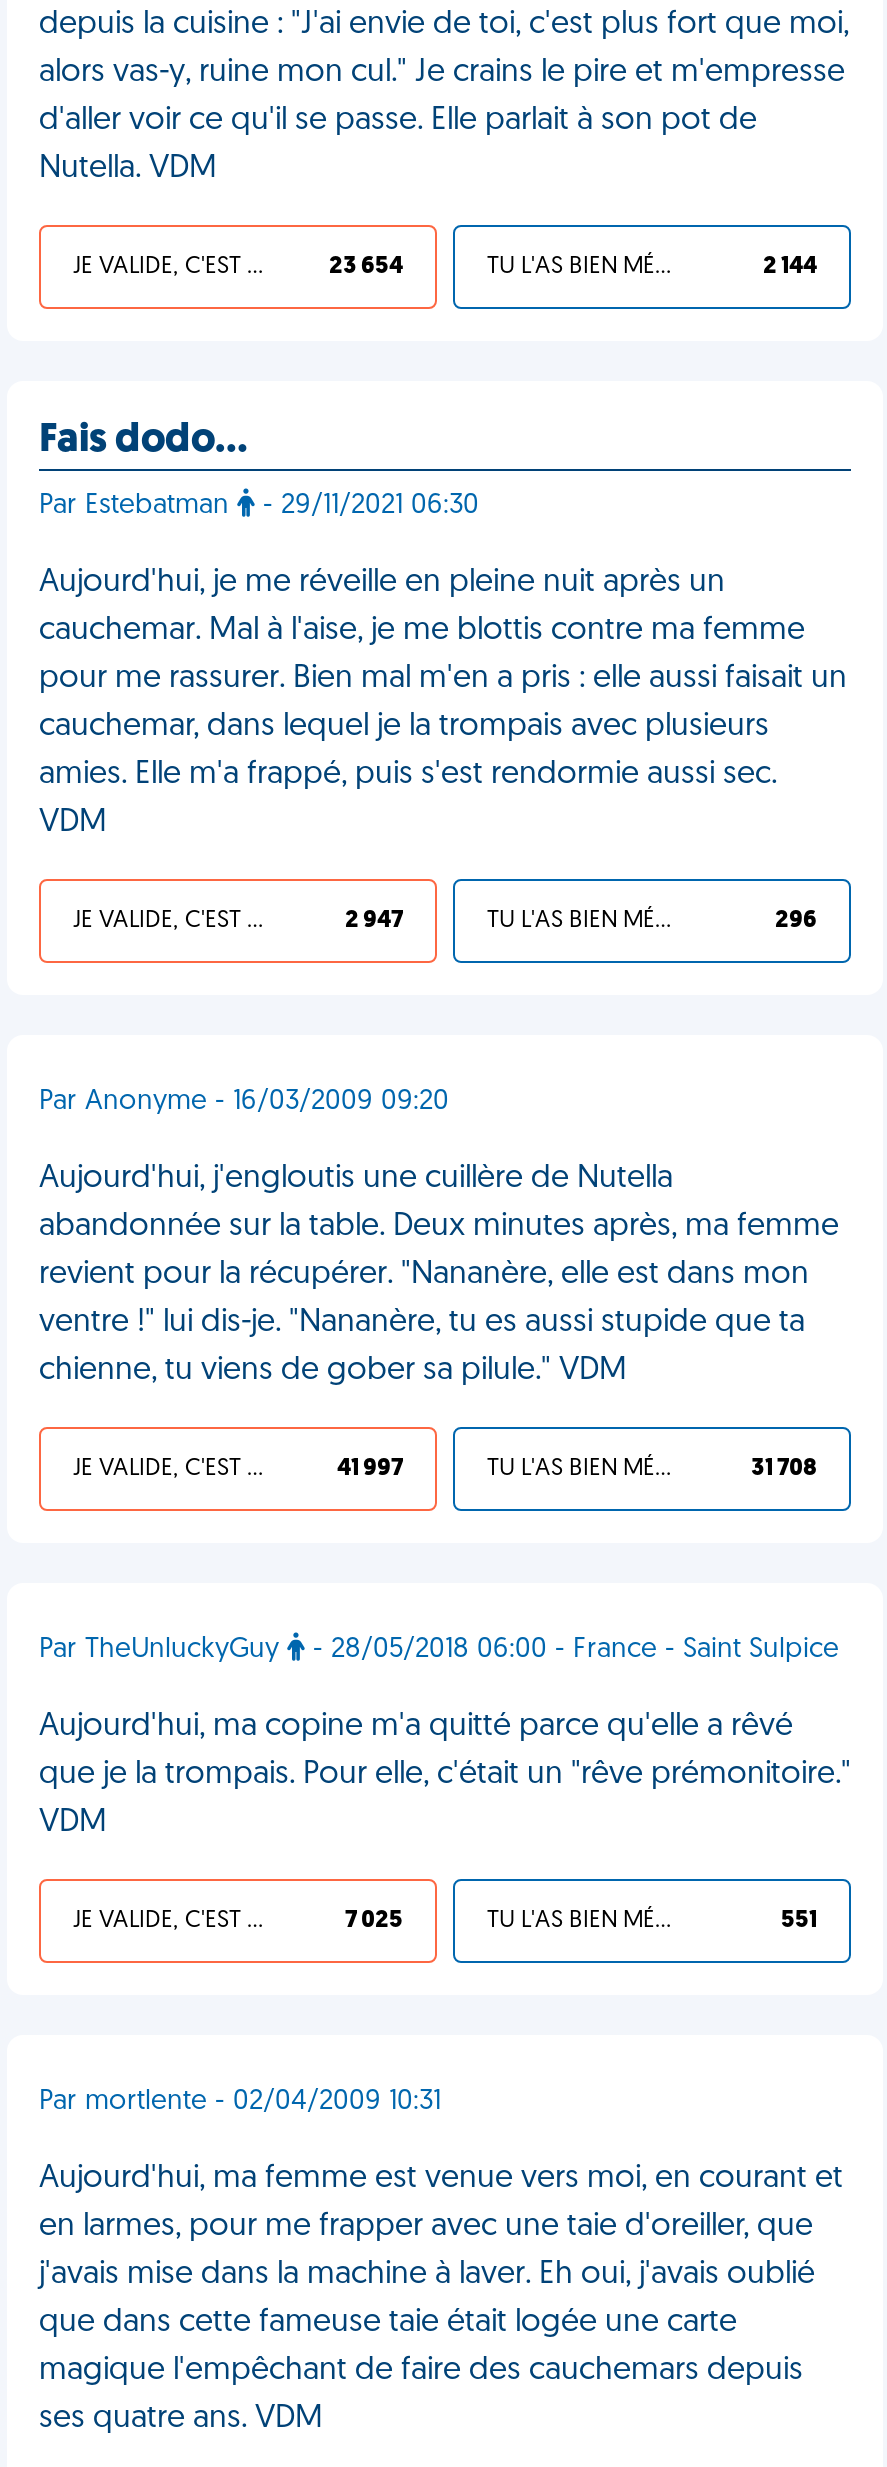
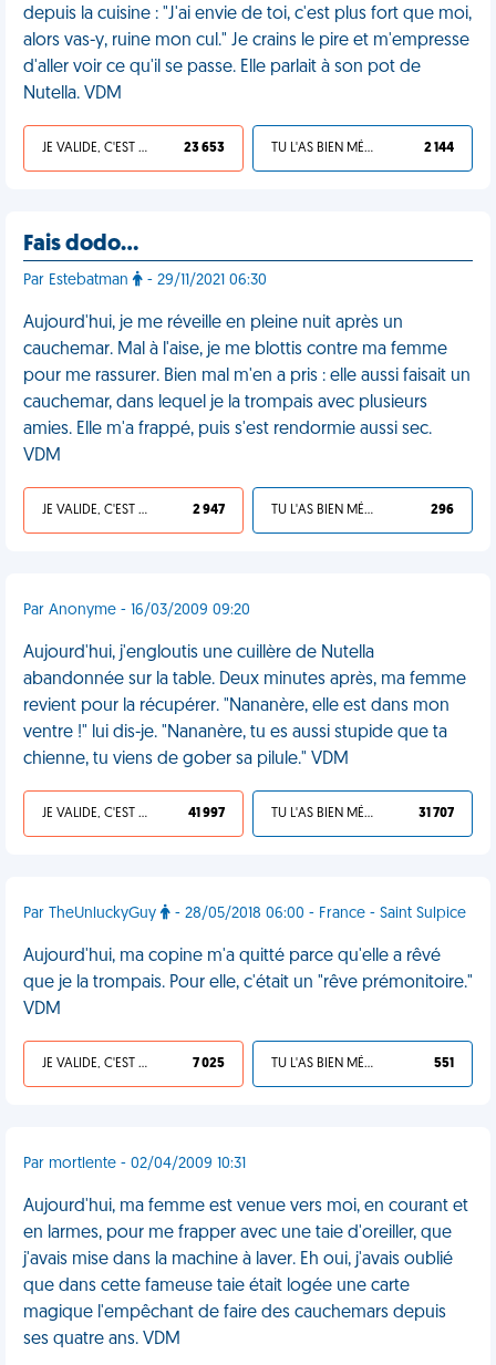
- 23 654
+ 23 653

- 31 708
+ 31 707
